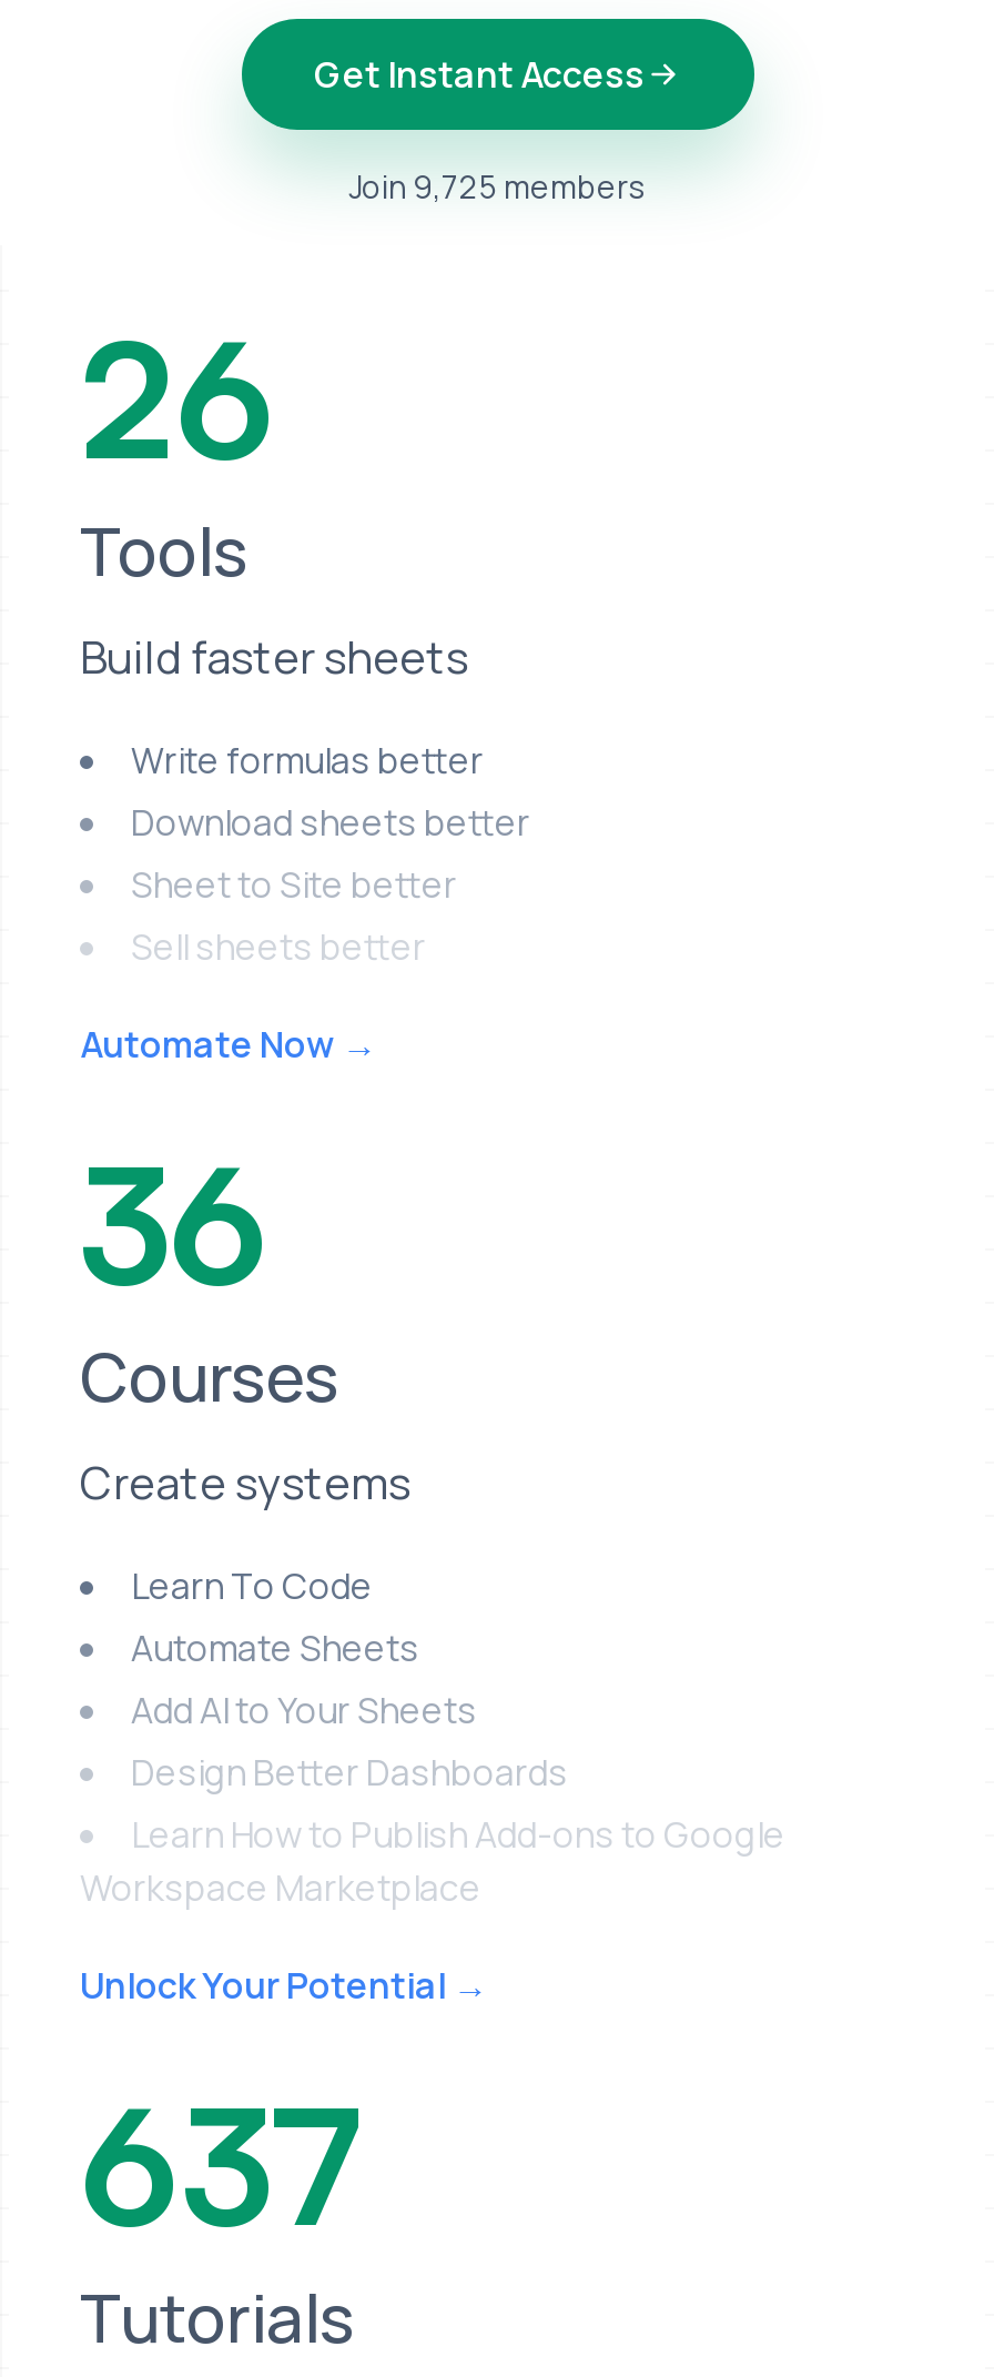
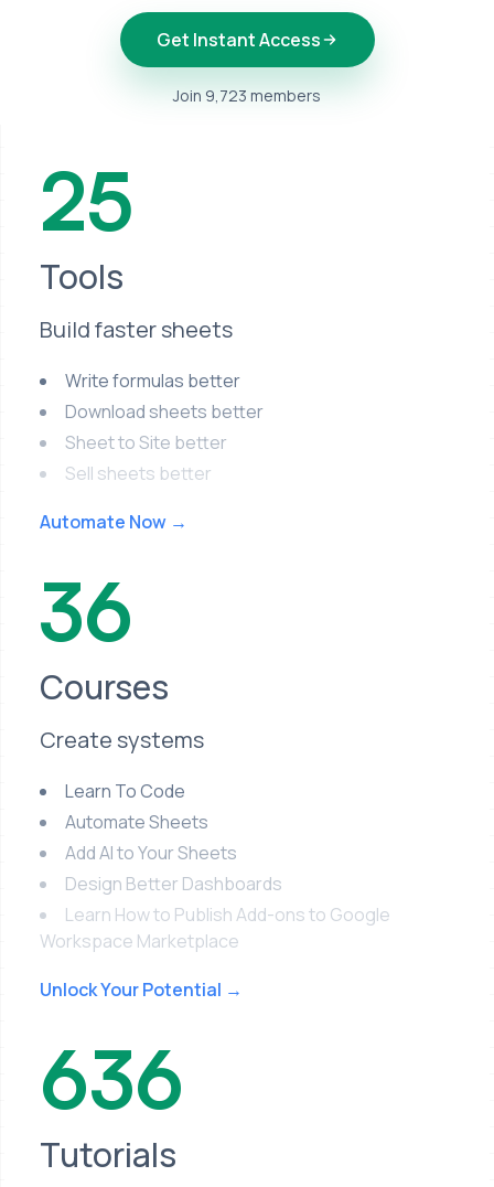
- Join 9,725 members
+ Join 9,723 members

- 26
+ 25

- 637
+ 636
